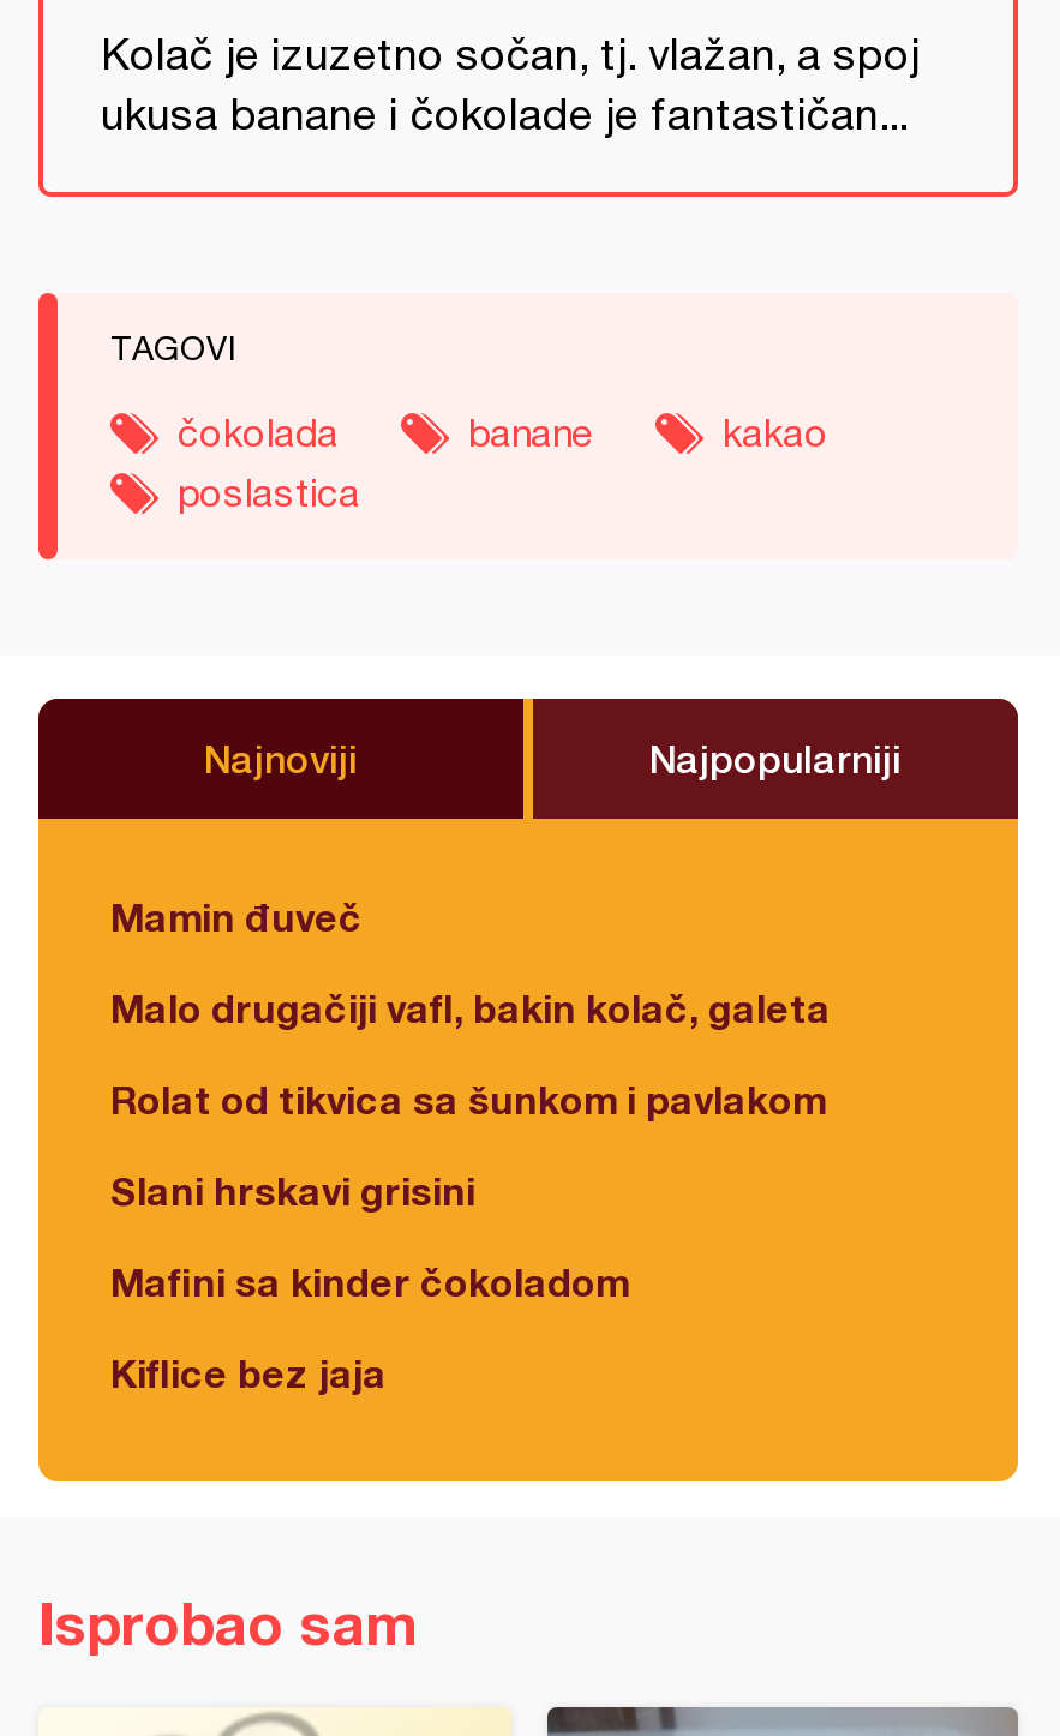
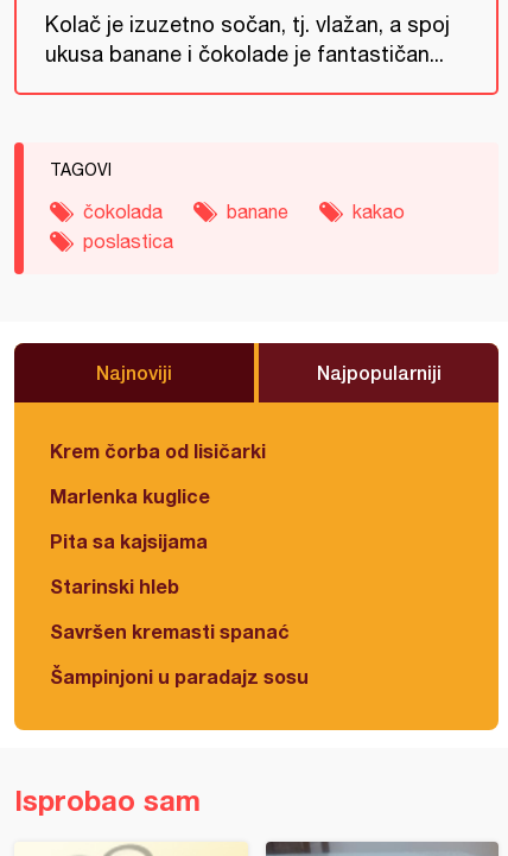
- Mamin đuveč
+ Krem čorba od lisičarki

- Malo drugačiji vafl, bakin kolač, galeta
+ Marlenka kuglice

- Rolat od tikvica sa šunkom i pavlakom
+ Pita sa kajsijama

- Slani hrskavi grisini
+ Starinski hleb

- Mafini sa kinder čokoladom
+ Savršen kremasti spanać

- Kiflice bez jaja
+ Šampinjoni u paradajz sosu
